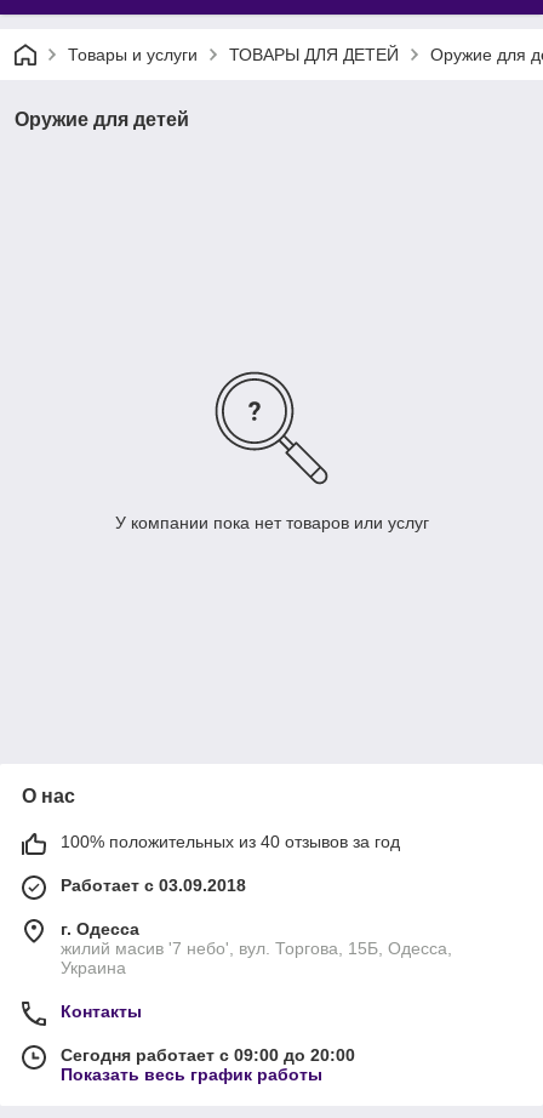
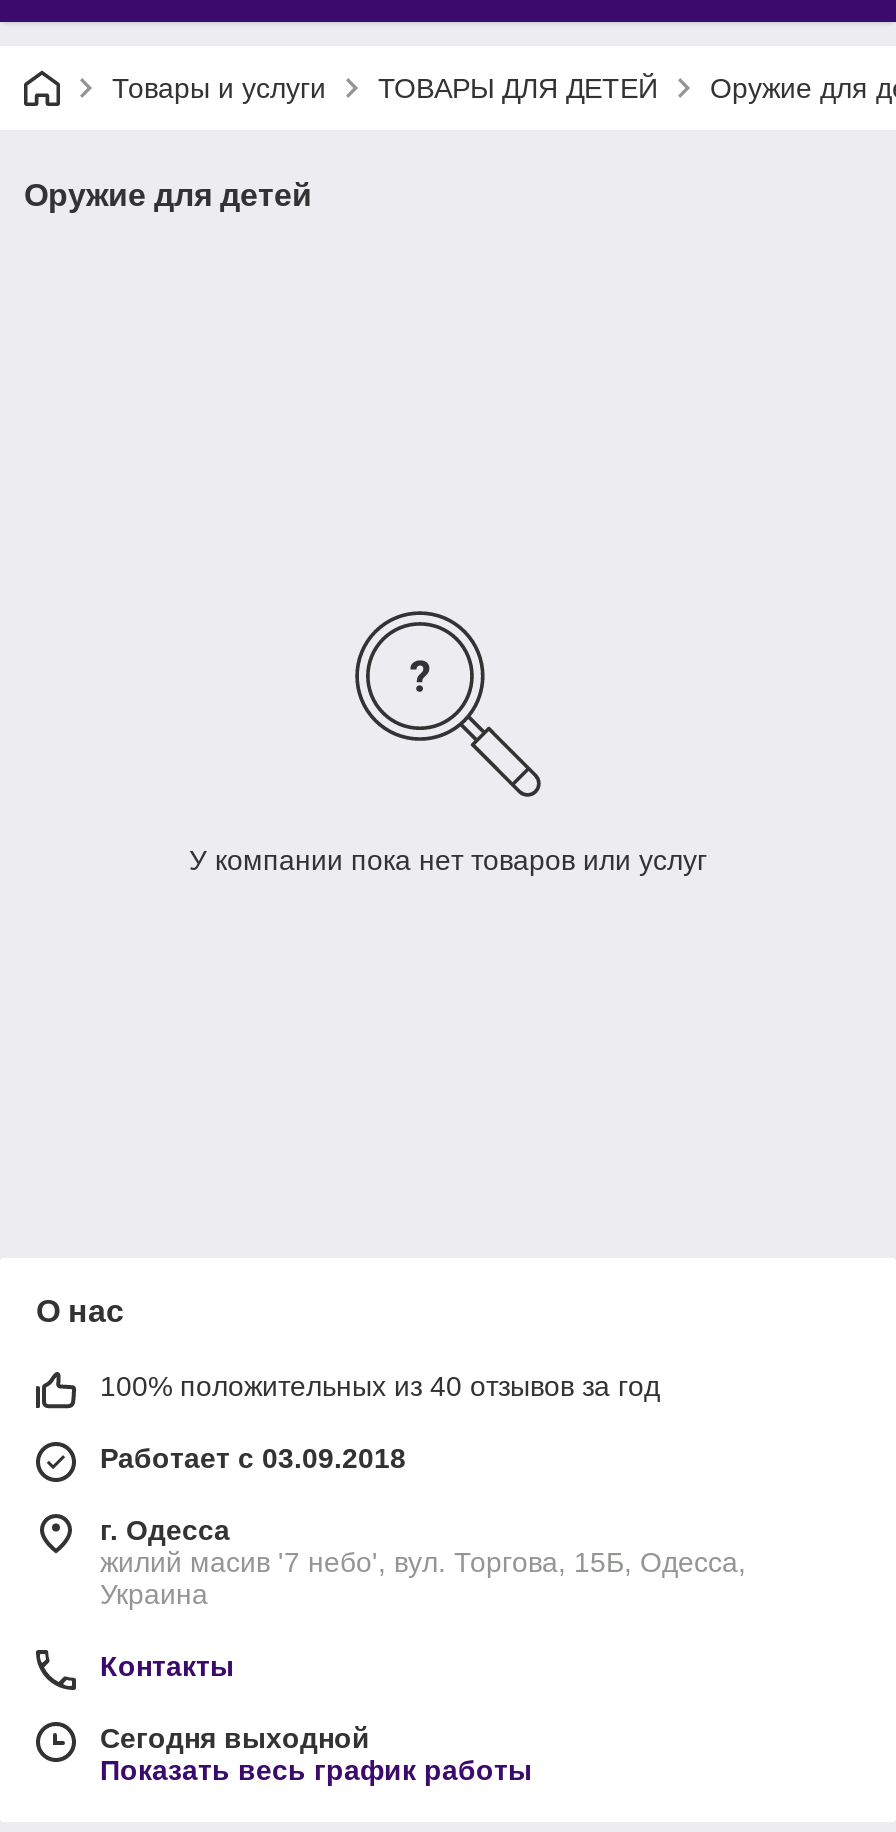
- Сегодня работает с 09:00 до 20:00
+ Сегодня выходной
